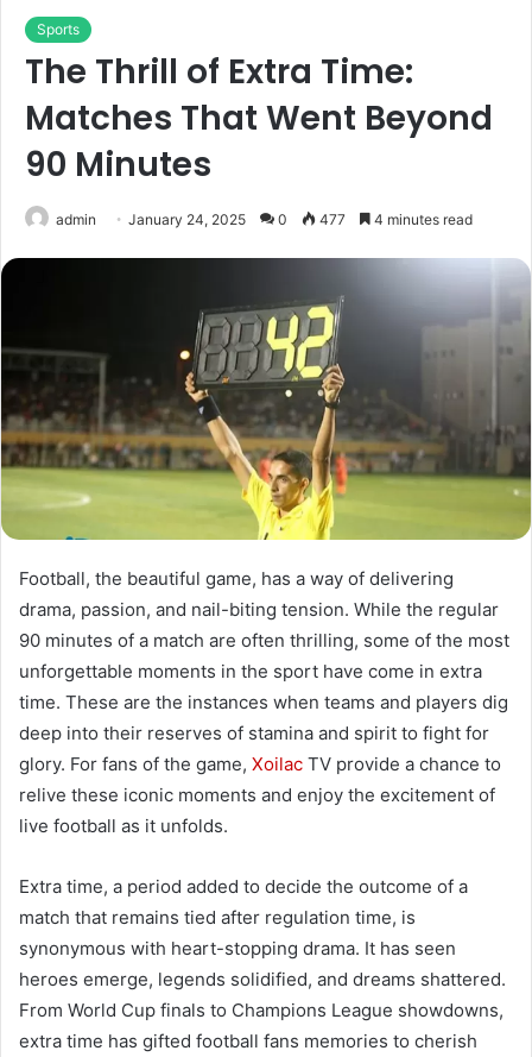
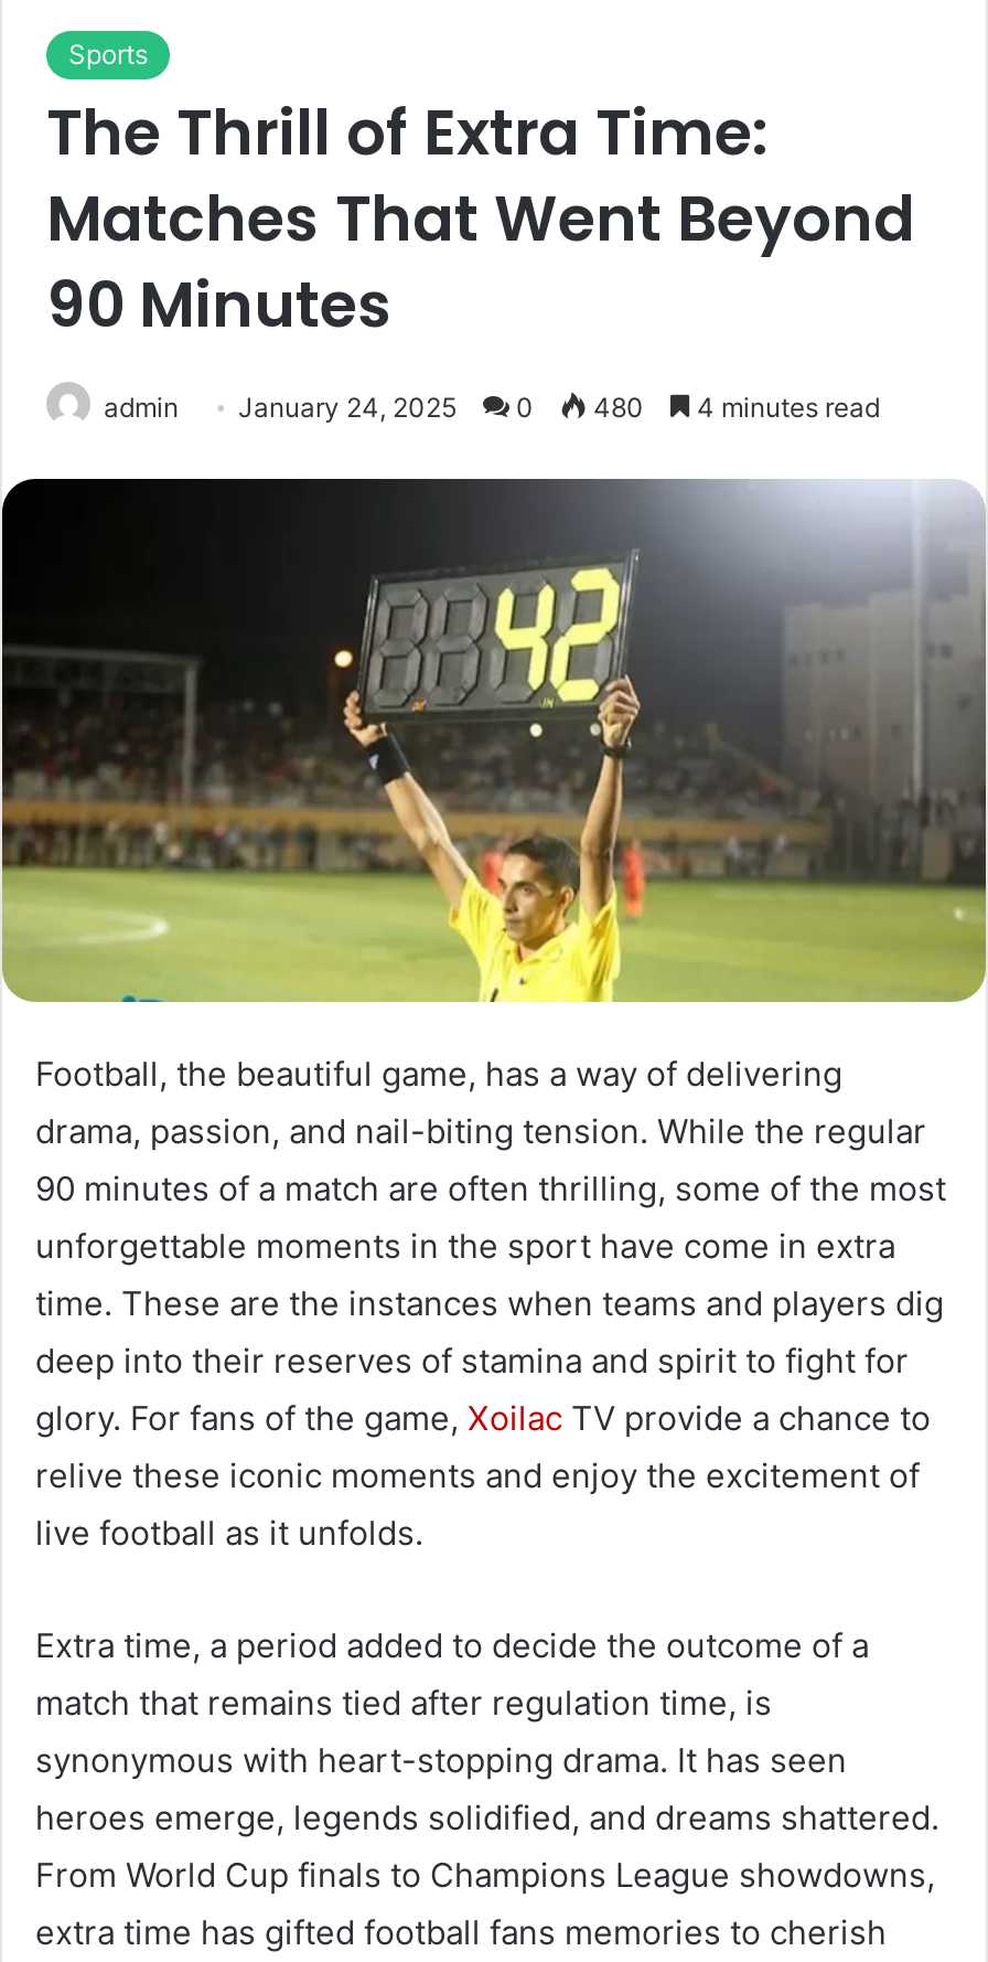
- admin January 24, 2025 0 477 4 minutes read
+ admin January 24, 2025 0 480 4 minutes read
